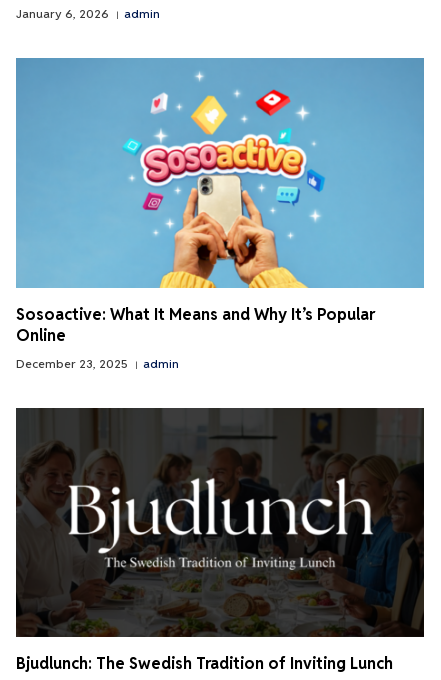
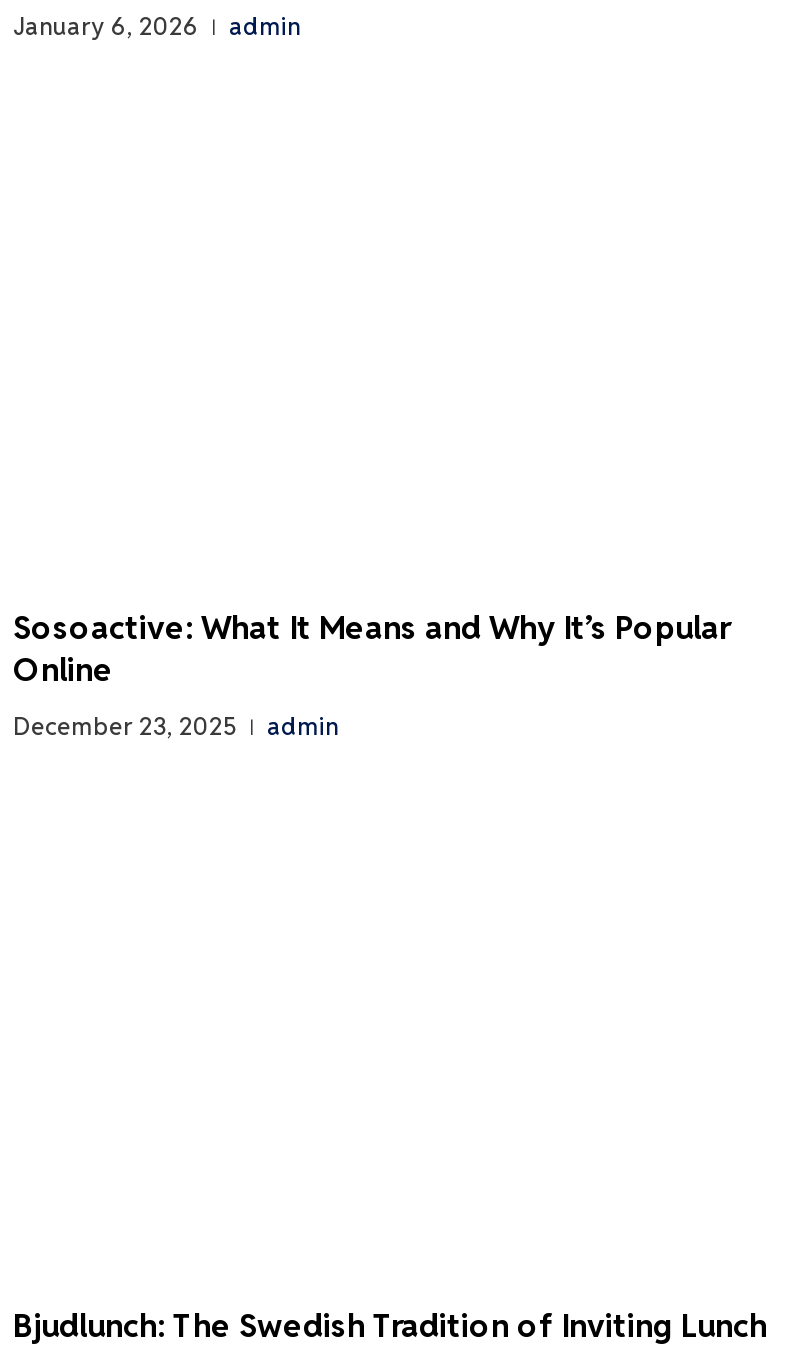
- [image]

- [image]
